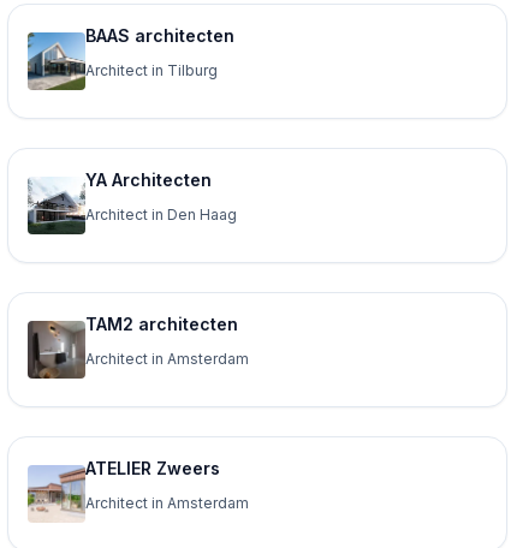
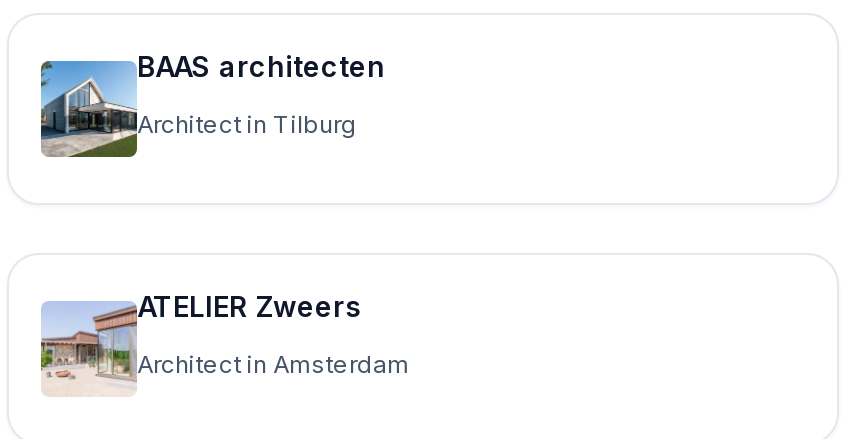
- [image]
- YA Architecten
- Architect in Den Haag

- [image]
- TAM2 architecten
- Architect in Amsterdam
